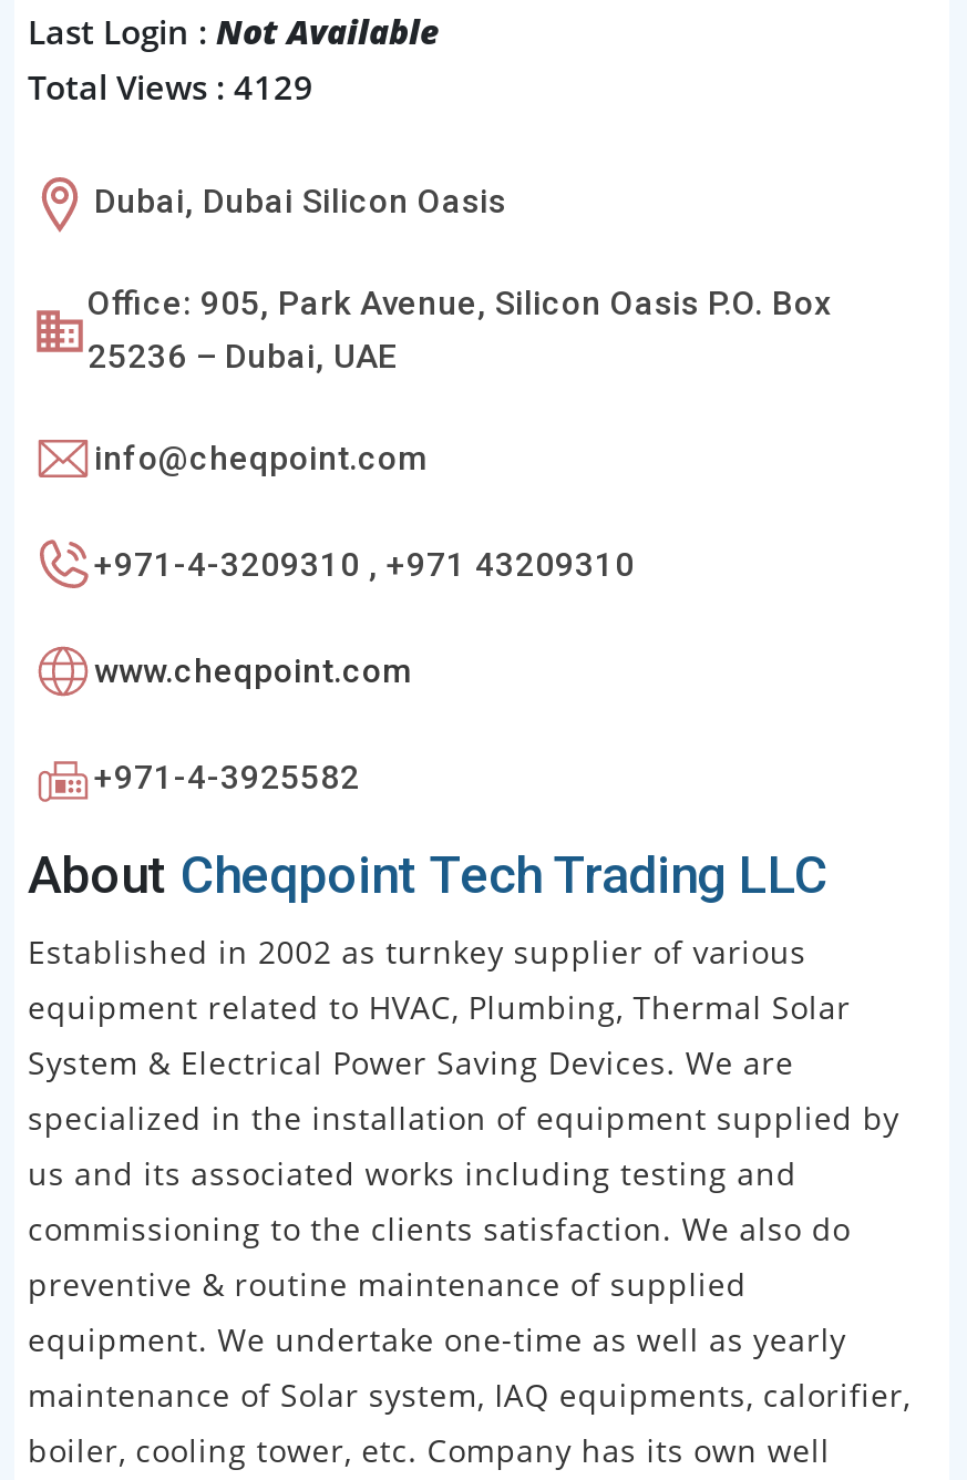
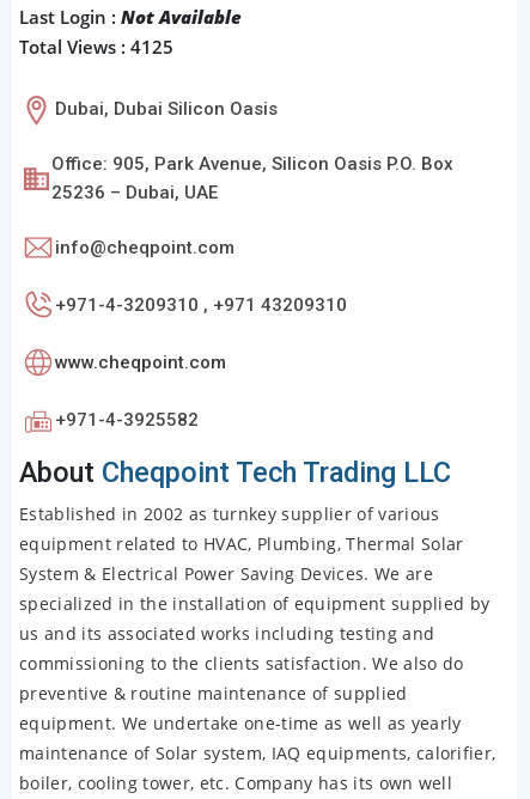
- Total Views : 4129
+ Total Views : 4125
